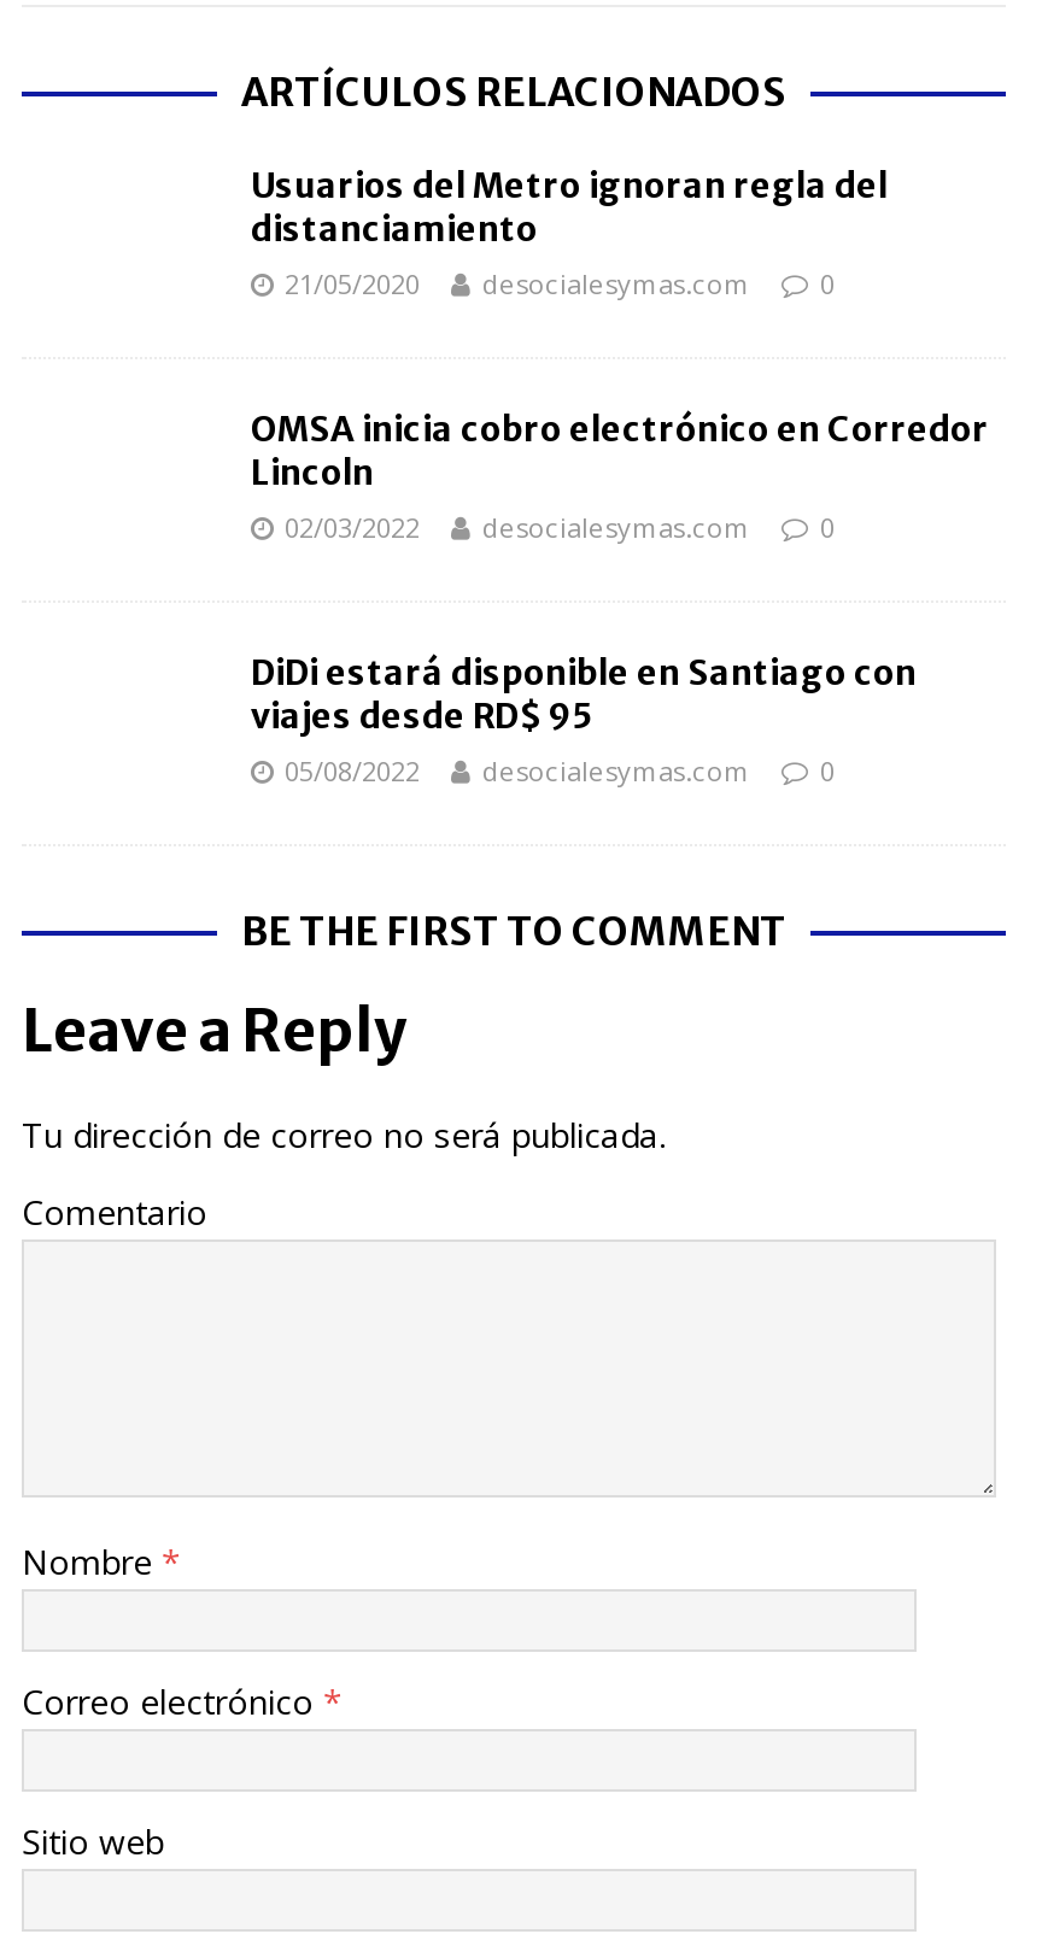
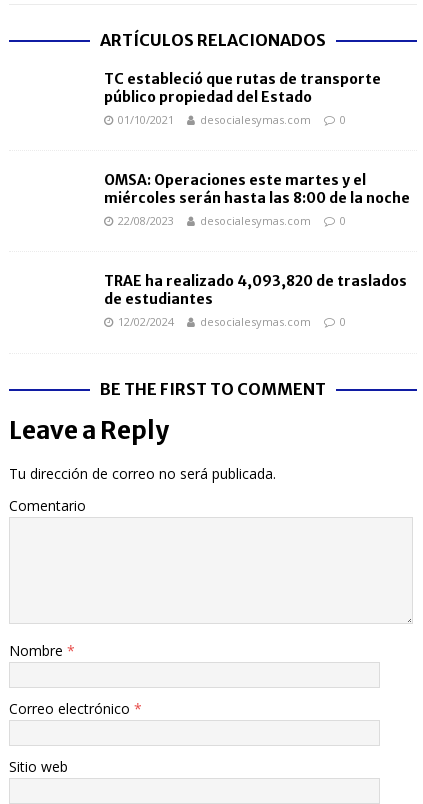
- Usuarios del Metro ignoran regla del
- distanciamiento
- 21/05/2020
+ TC estableció que rutas de transporte
+ público propiedad del Estado
+ 01/10/2021

- OMSA inicia cobro electrónico en Corredor
- Lincoln
- 02/03/2022
+ OMSA: Operaciones este martes y el
+ miércoles serán hasta las 8:00 de la noche
+ 22/08/2023

- DiDi estará disponible en Santiago con
- viajes desde RD$ 95
- 05/08/2022
+ TRAE ha realizado 4,093,820 de traslados
+ de estudiantes
+ 12/02/2024
